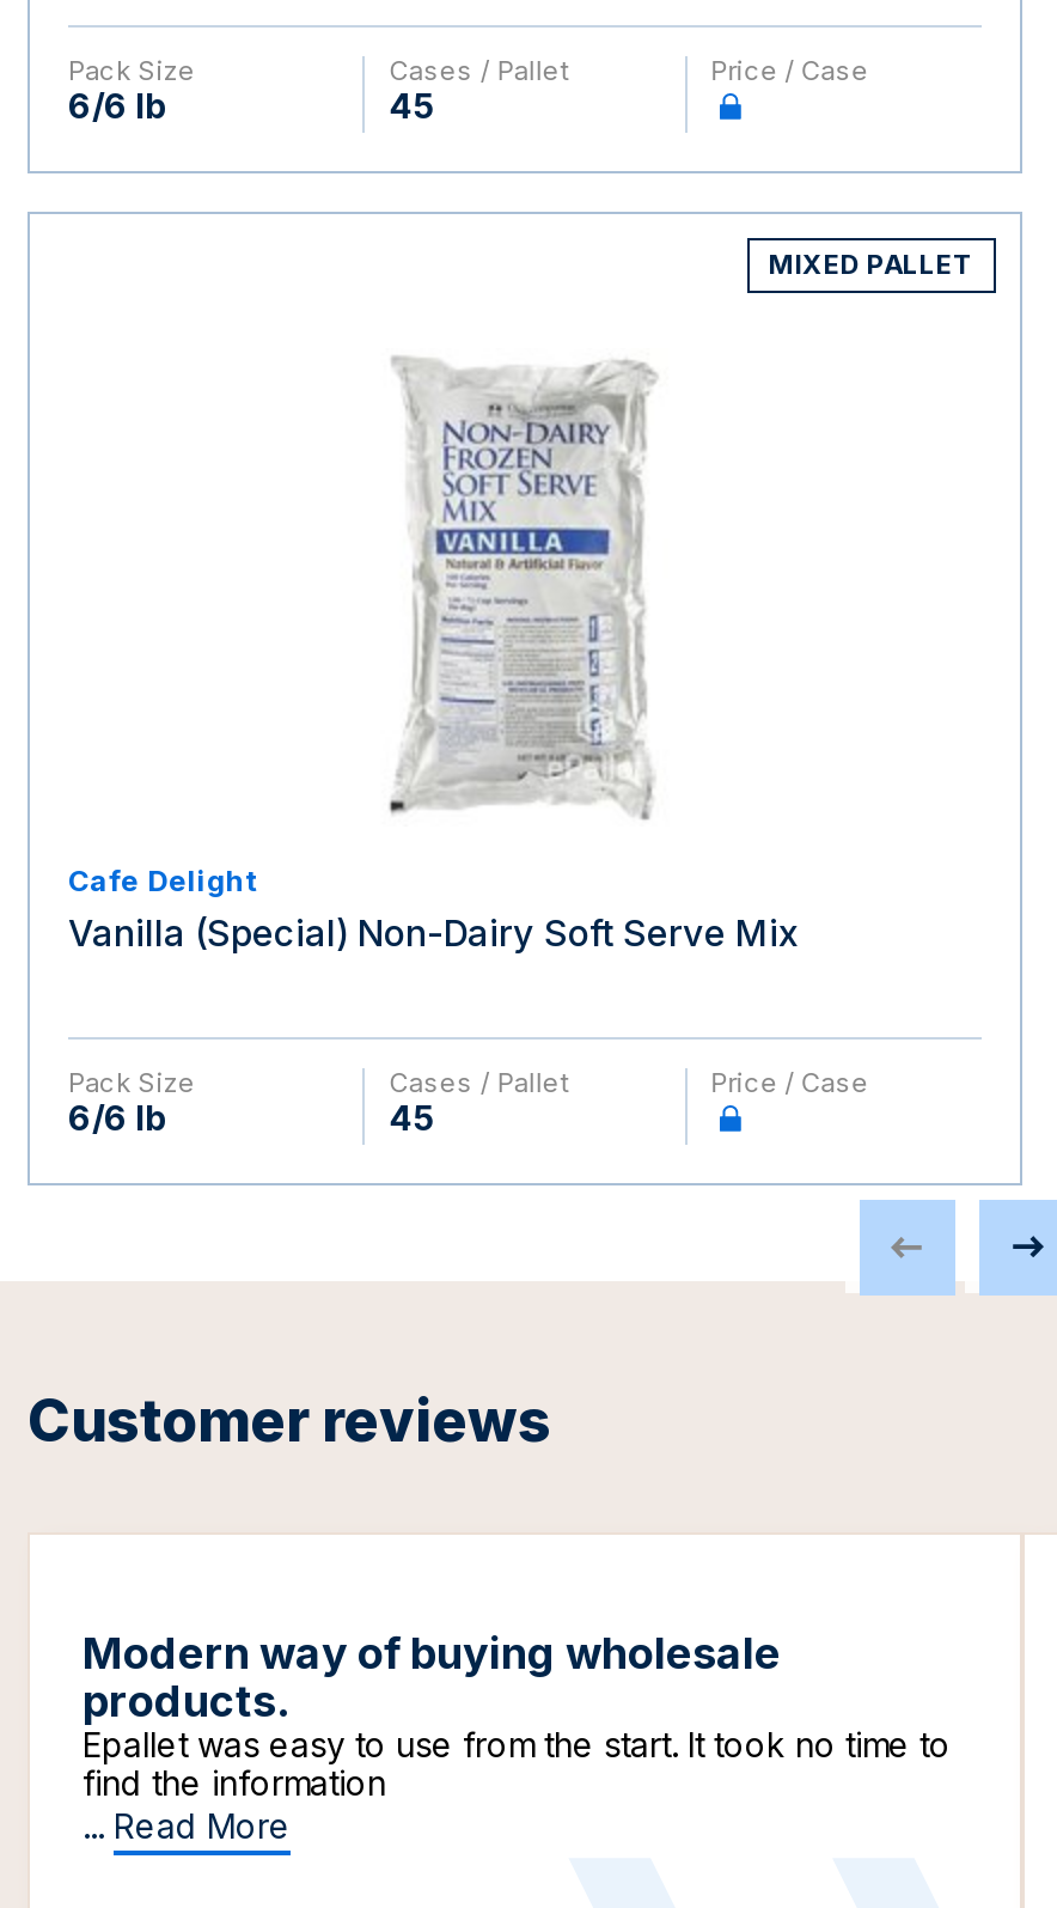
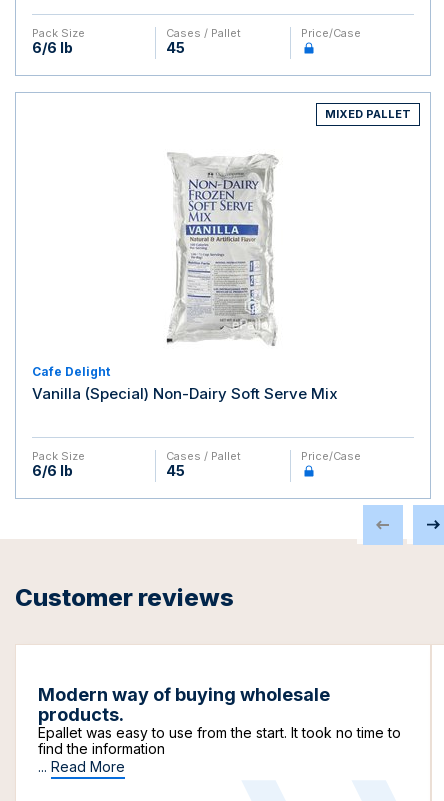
- Price / Case
+ Price/case

- Price / Case
+ Price/case
